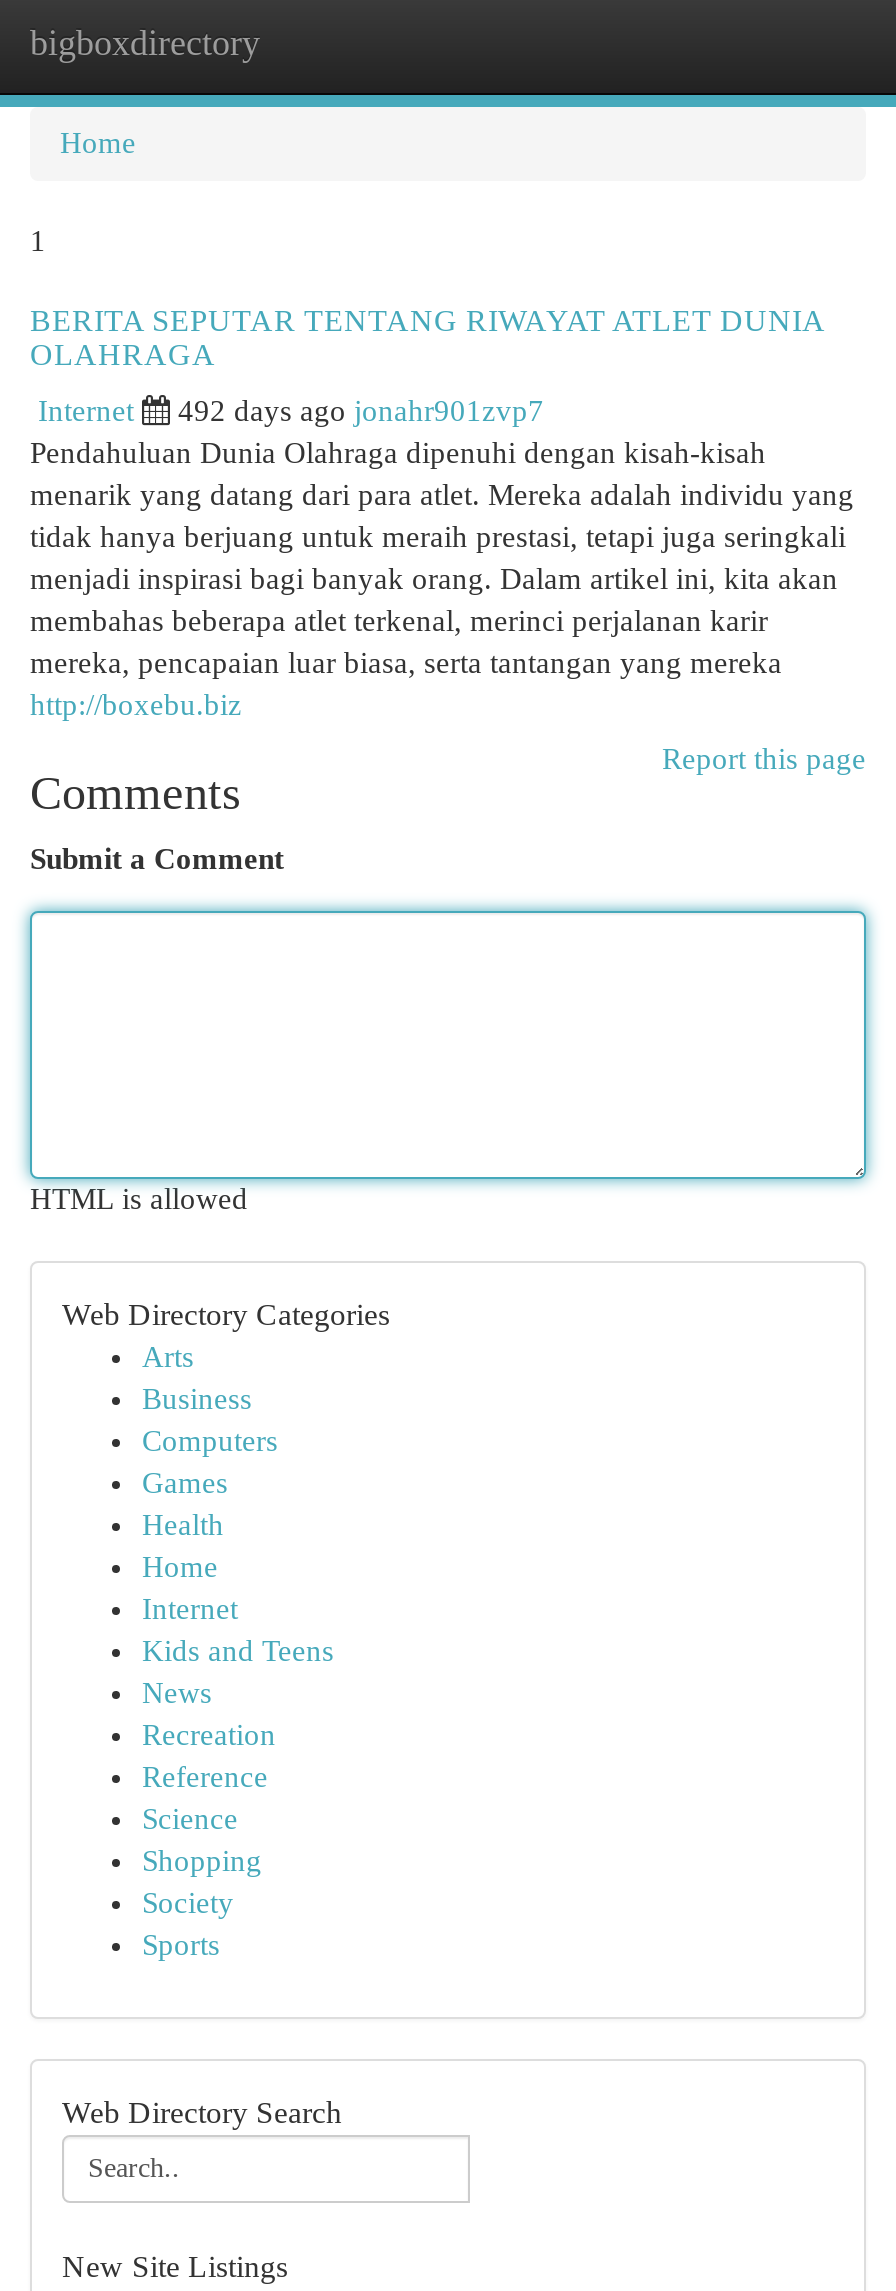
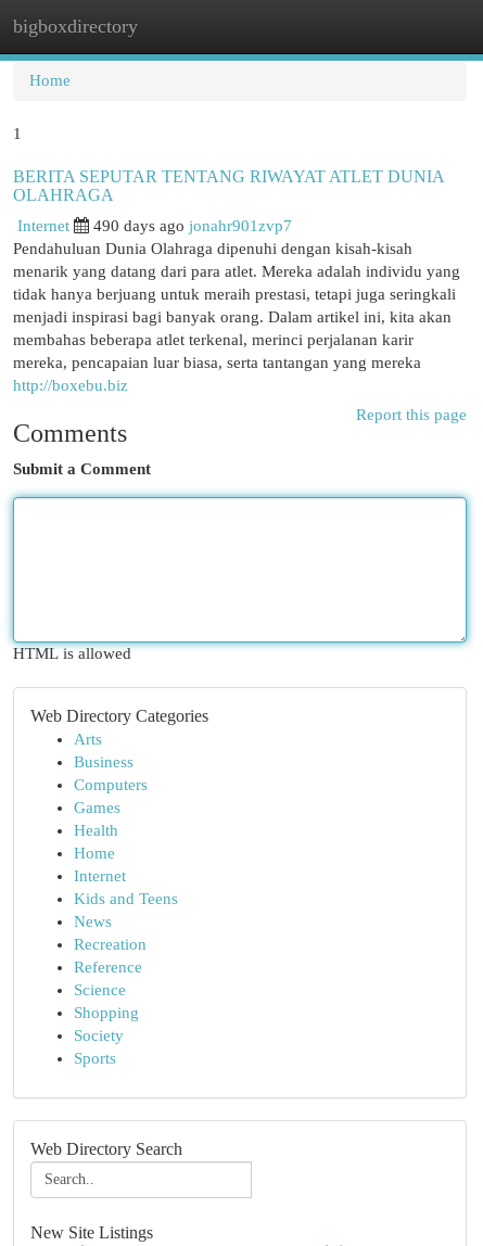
- 492 days ago jonahr901zvp7
+ 490 days ago jonahr901zvp7
